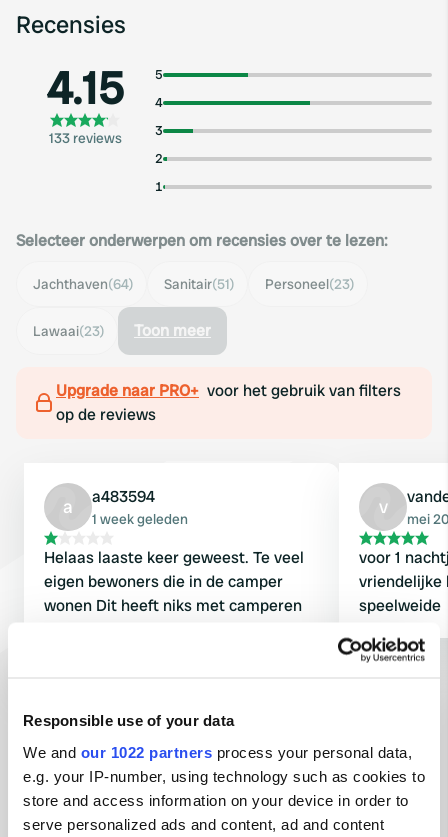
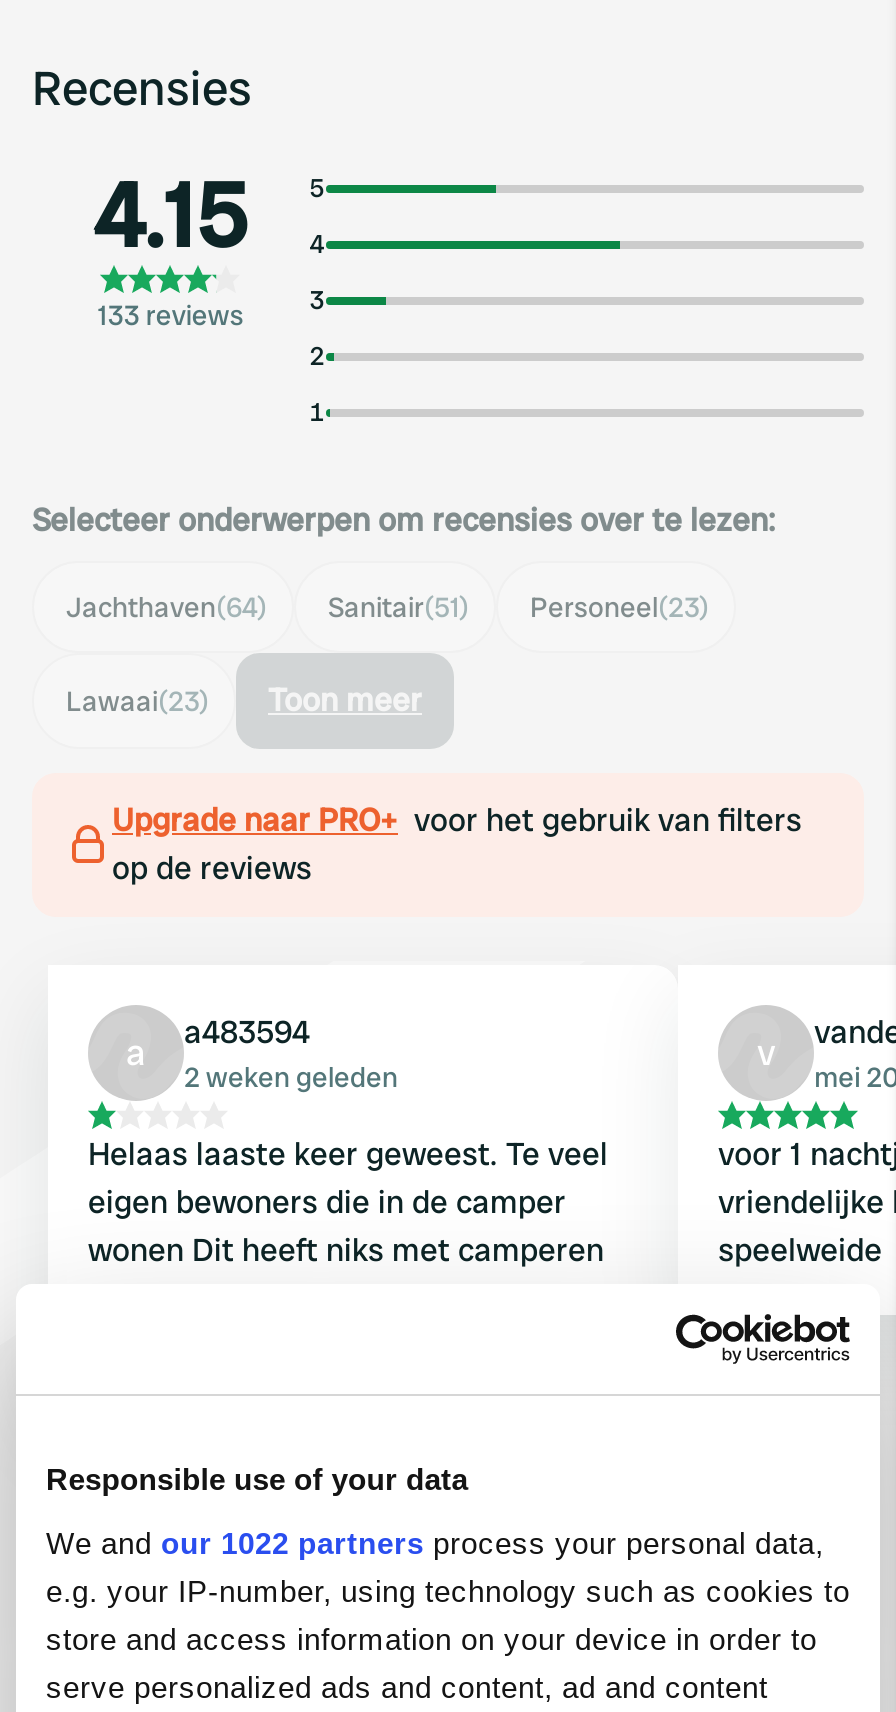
- 1 week geleden
+ 2 weken geleden
